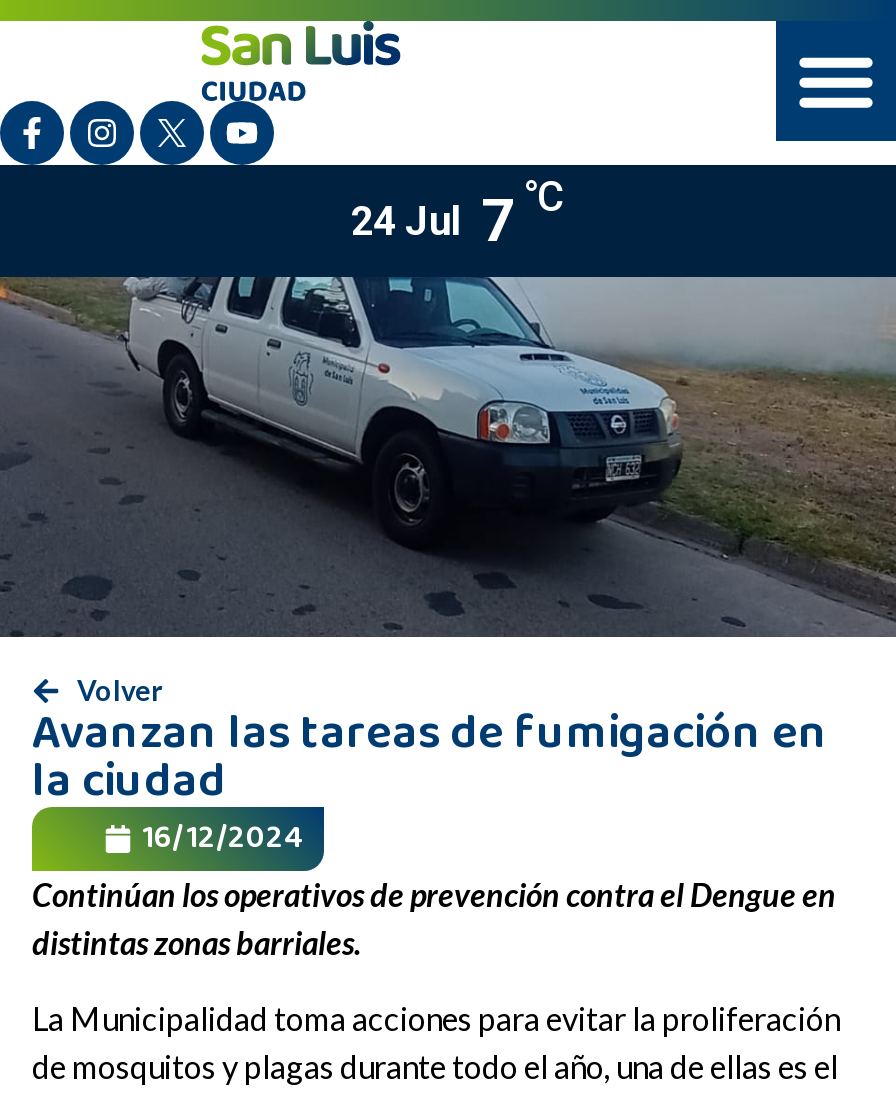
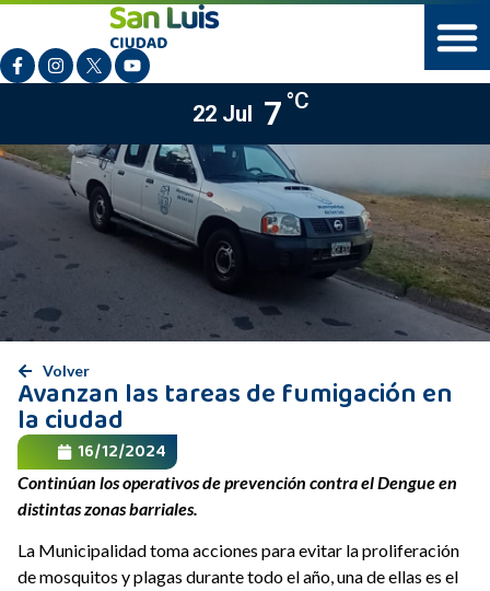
- 24 Jul 7 °C
+ 22 Jul 7 °C
